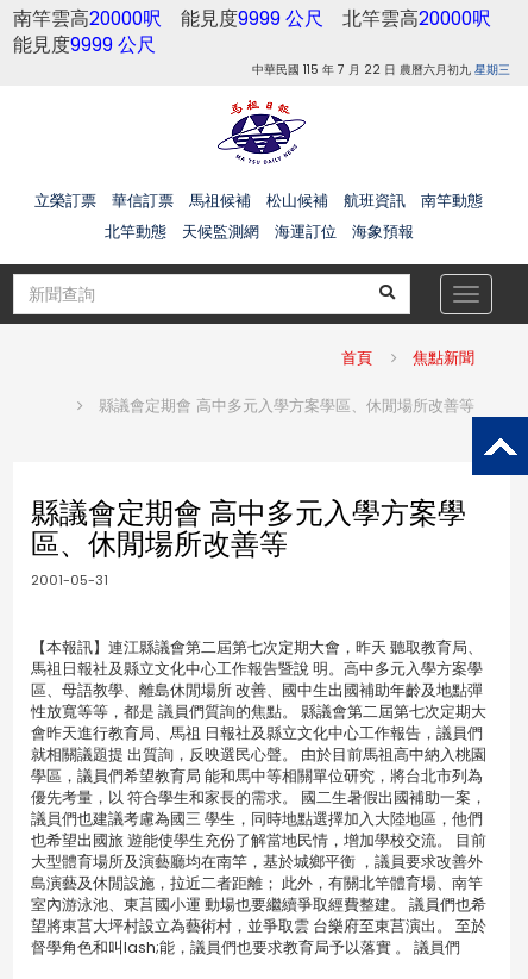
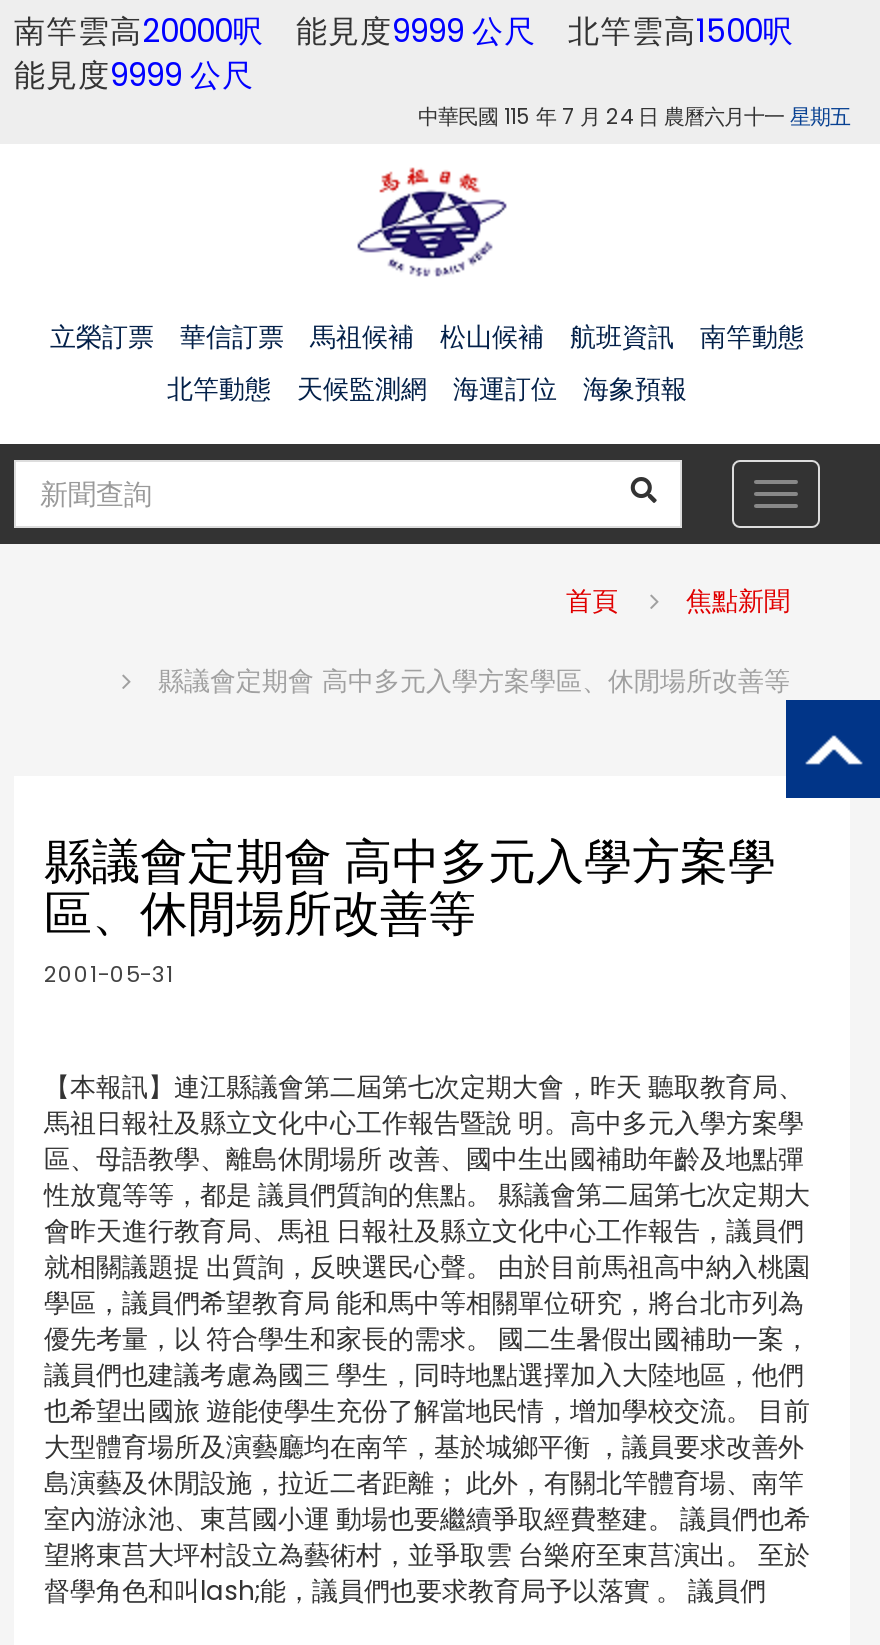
- 南竿雲高20000呎能見度9999 公尺北竿雲高20000呎
+ 南竿雲高20000呎能見度9999 公尺北竿雲高1500呎

- 中華民國 115 年 7 月 22 日 農曆六月初九星期三
+ 中華民國 115 年 7 月 24 日 農曆六月十一星期五
